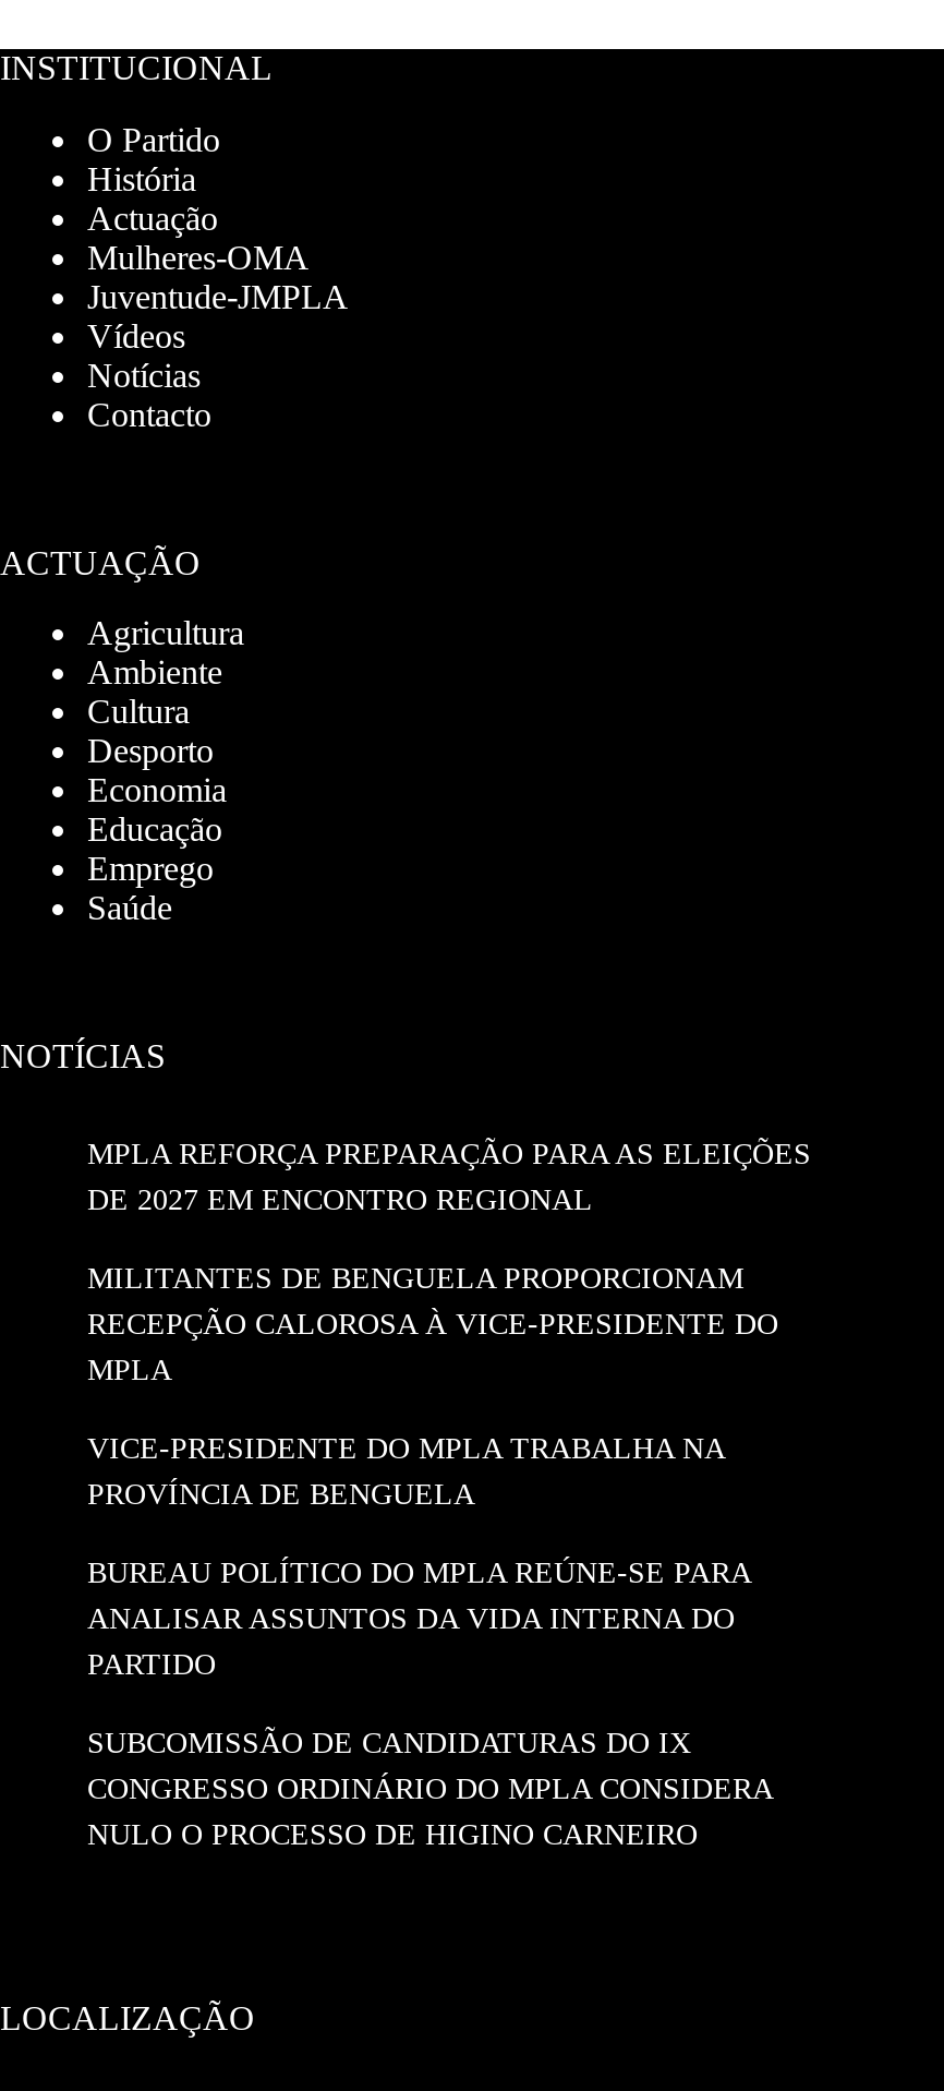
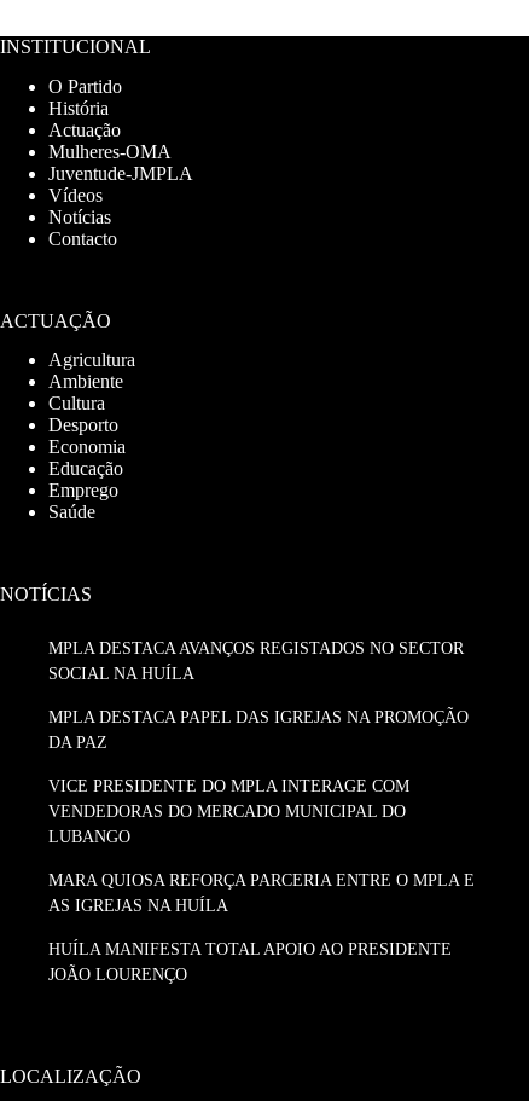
- MPLA REFORÇA PREPARAÇÃO PARA AS ELEIÇÕES
- DE 2027 EM ENCONTRO REGIONAL
+ MPLA DESTACA AVANÇOS REGISTADOS NO SECTOR
+ SOCIAL NA HUÍLA

- MILITANTES DE BENGUELA PROPORCIONAM
- RECEPÇÃO CALOROSA À VICE-PRESIDENTE DO
- MPLA
+ MPLA DESTACA PAPEL DAS IGREJAS NA PROMOÇÃO
+ DA PAZ

- VICE-PRESIDENTE DO MPLA TRABALHA NA
- PROVÍNCIA DE BENGUELA
+ VICE PRESIDENTE DO MPLA INTERAGE COM
+ VENDEDORAS DO MERCADO MUNICIPAL DO
+ LUBANGO

- BUREAU POLÍTICO DO MPLA REÚNE-SE PARA
- ANALISAR ASSUNTOS DA VIDA INTERNA DO
- PARTIDO
+ MARA QUIOSA REFORÇA PARCERIA ENTRE O MPLA E
+ AS IGREJAS NA HUÍLA

- SUBCOMISSÃO DE CANDIDATURAS DO IX
- CONGRESSO ORDINÁRIO DO MPLA CONSIDERA
- NULO O PROCESSO DE HIGINO CARNEIRO
+ HUÍLA MANIFESTA TOTAL APOIO AO PRESIDENTE
+ JOÃO LOURENÇO
